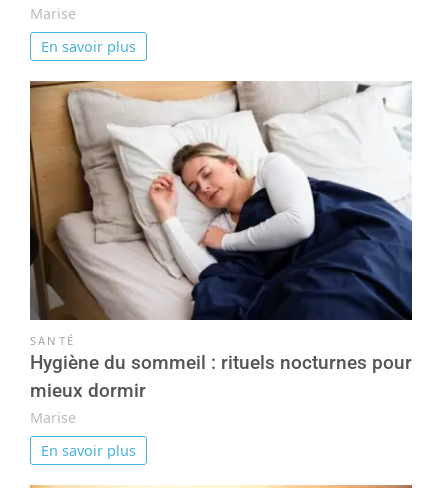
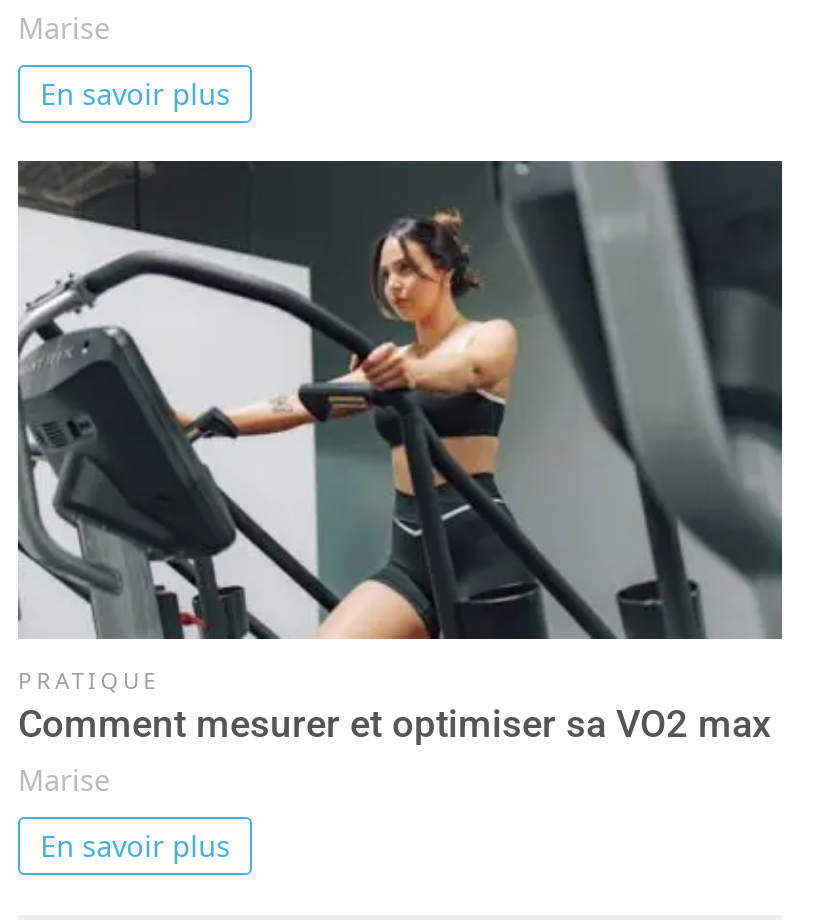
- [image]
- SANTÉ
- Hygiène du sommeil : rituels nocturnes pour
- mieux dormir
+ [image]
+ PRATIQUE
+ Comment mesurer et optimiser sa VO2 max
